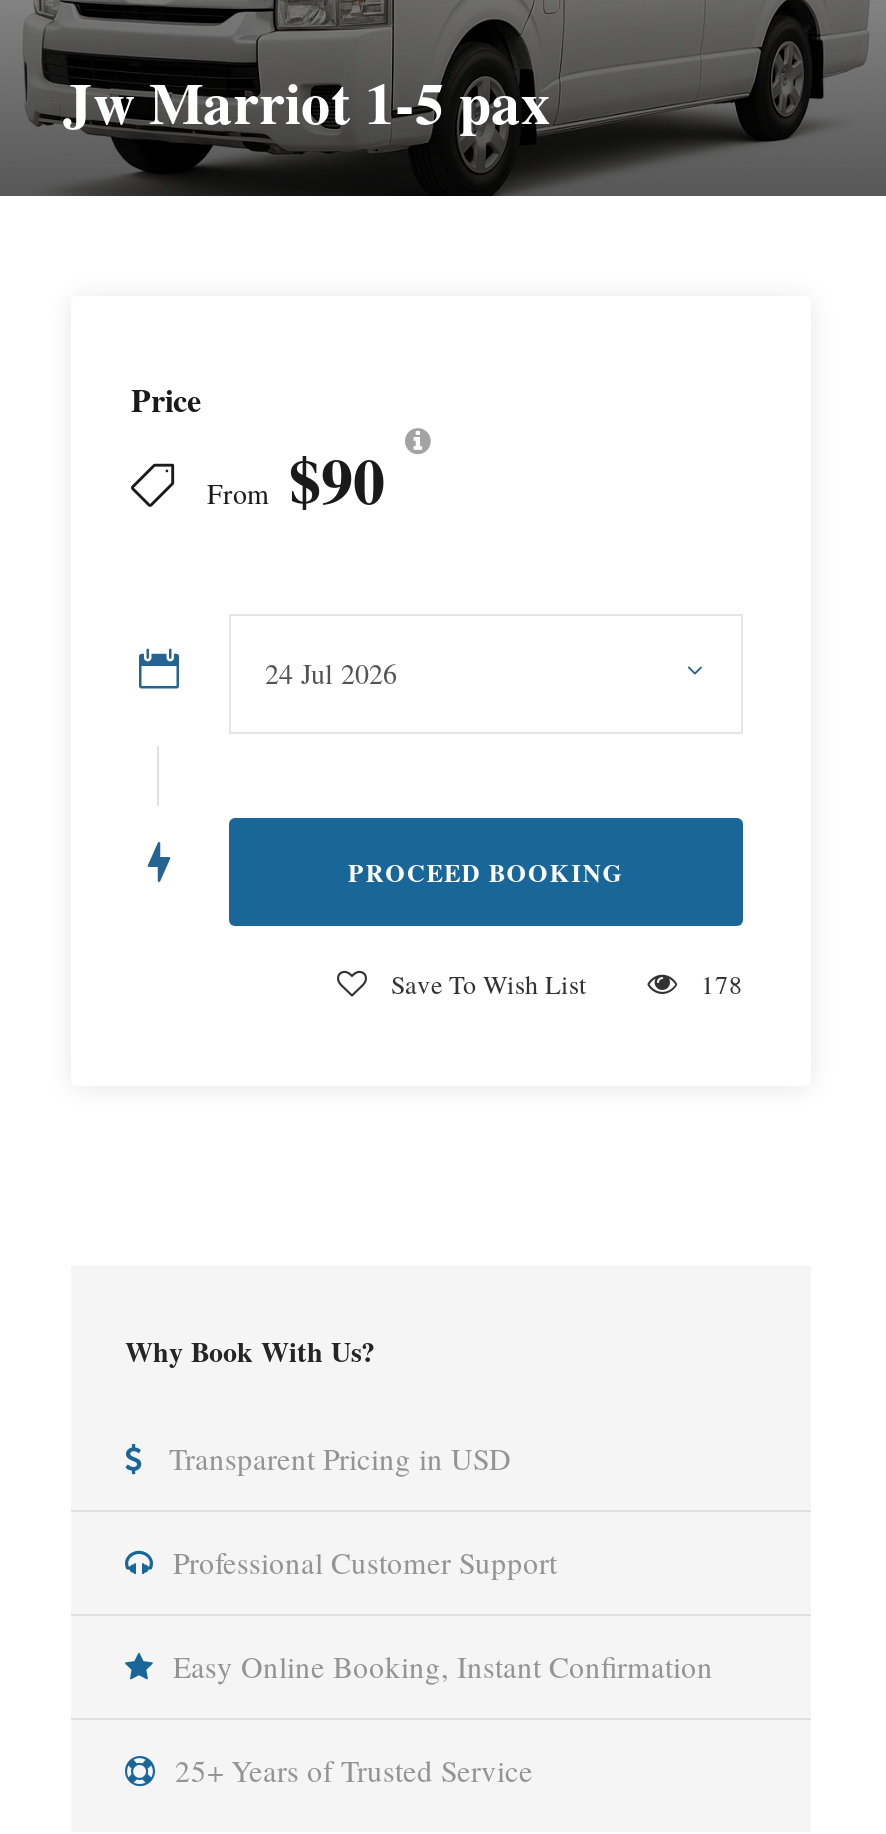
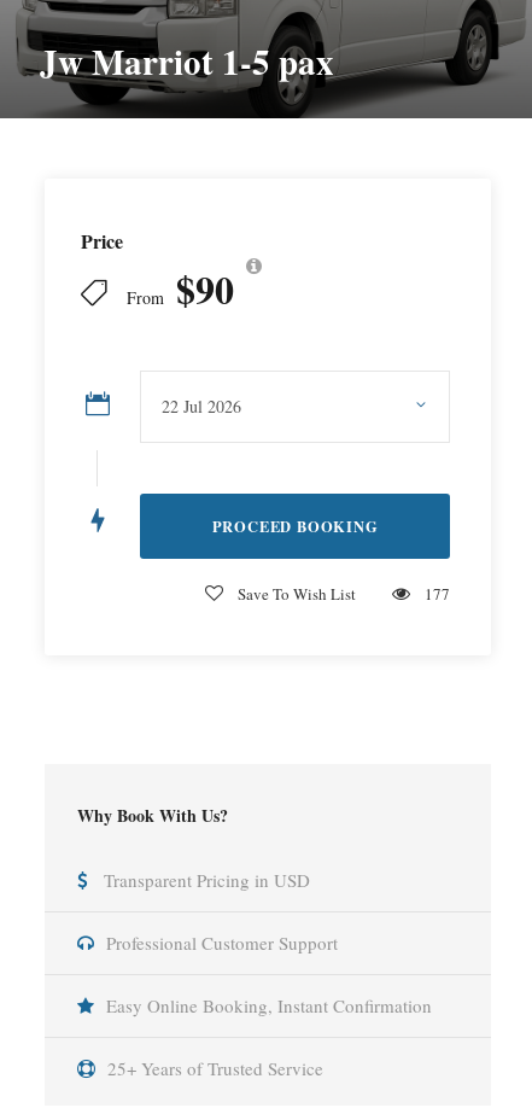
- 178
+ 177
